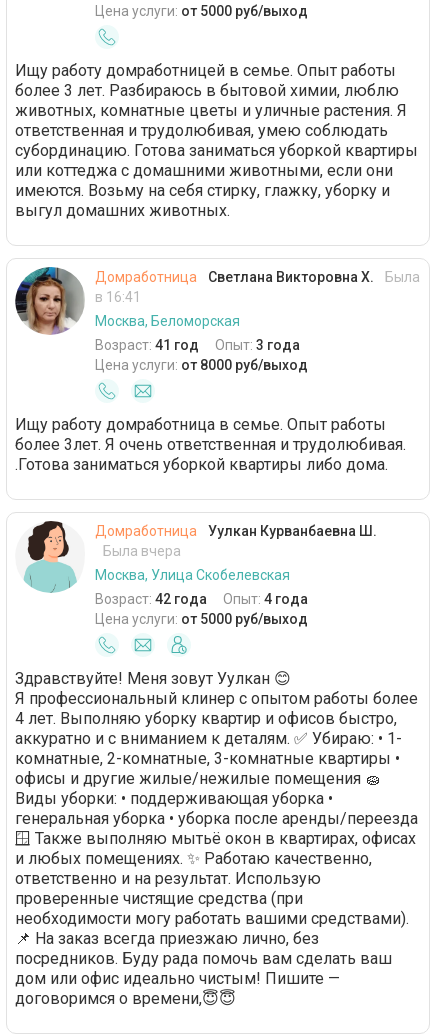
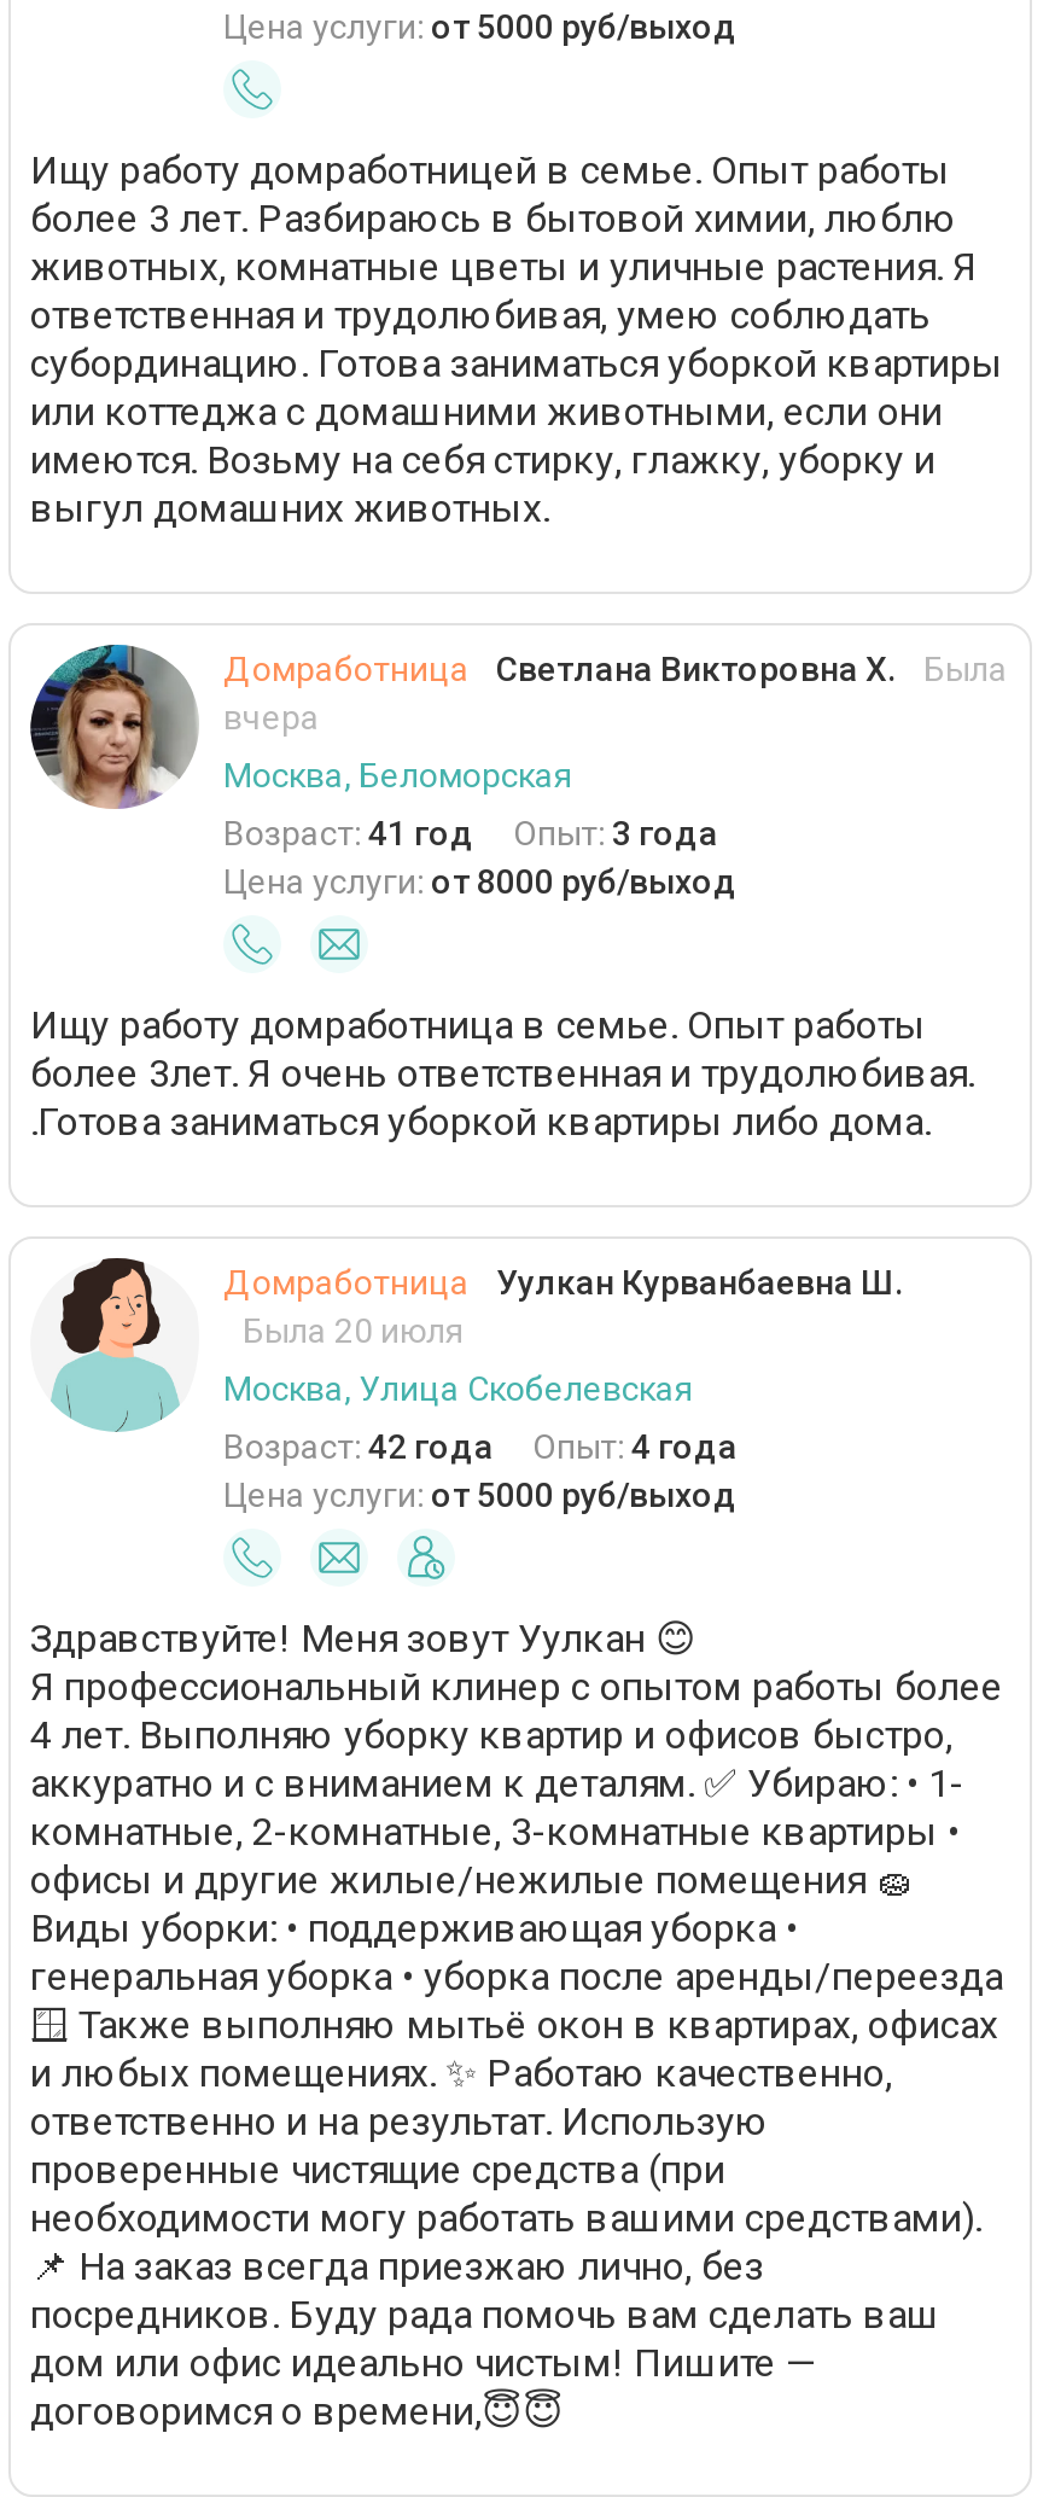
- в 16:41
+ вчера

- Была вчера
+ Была 20 июля
